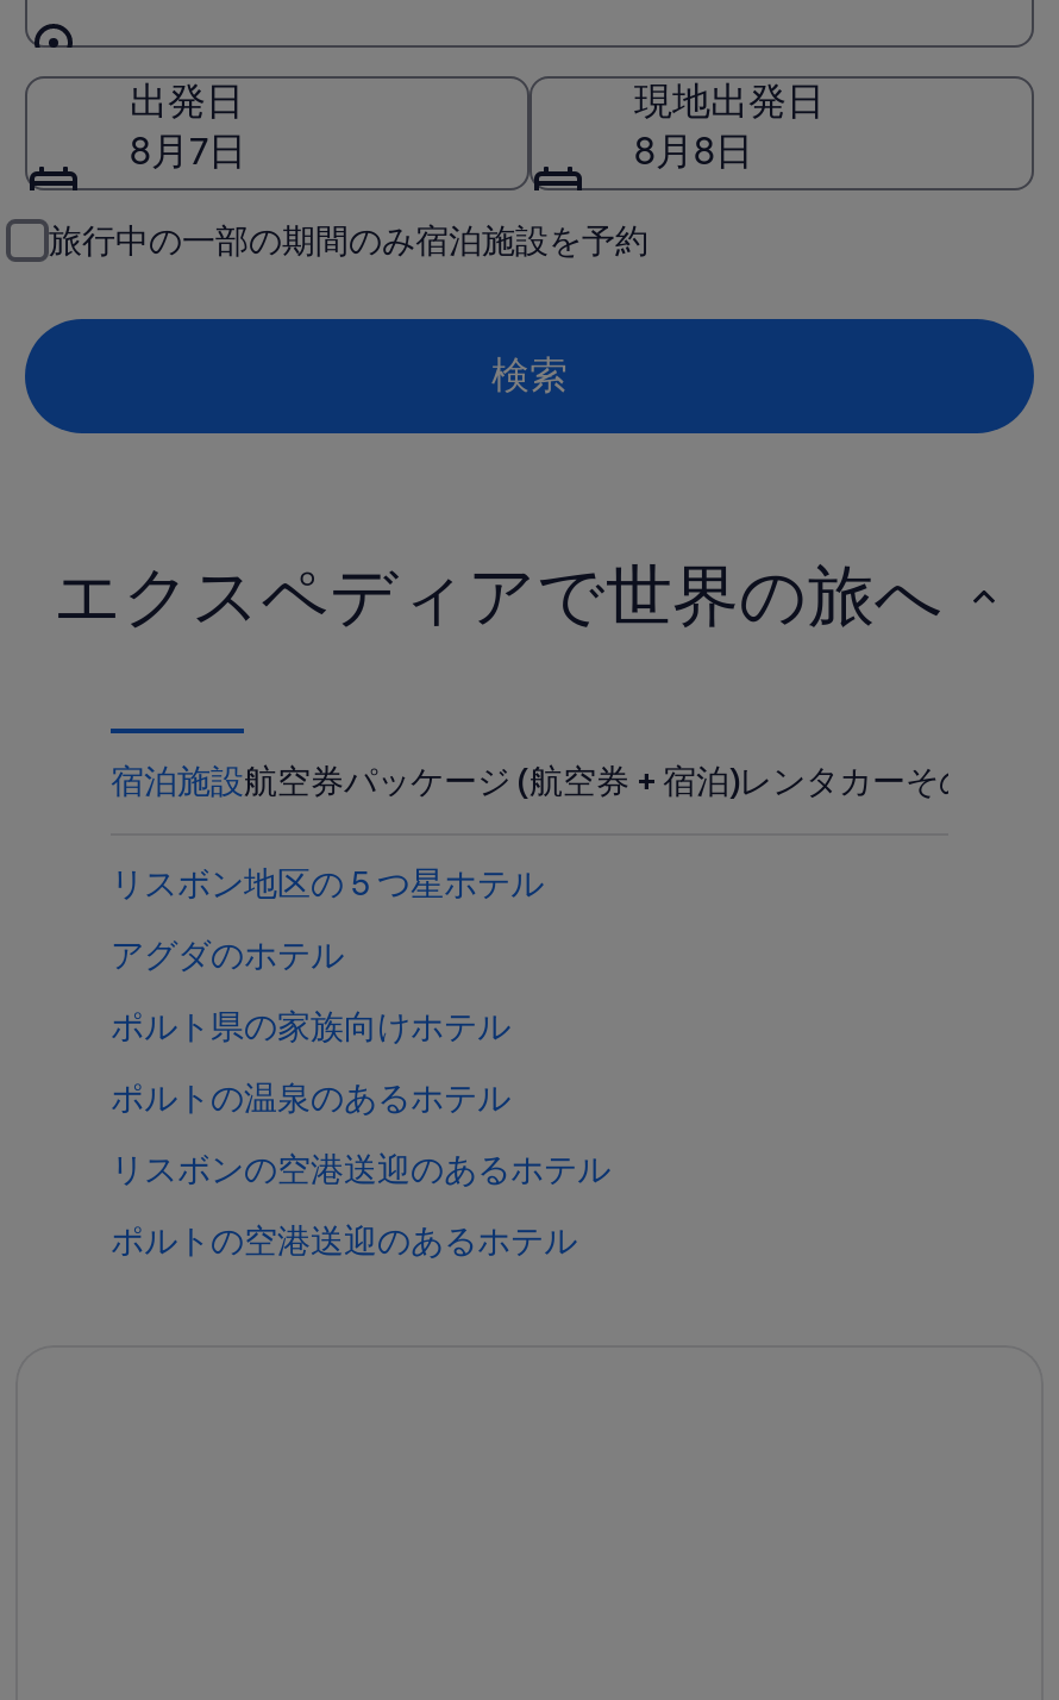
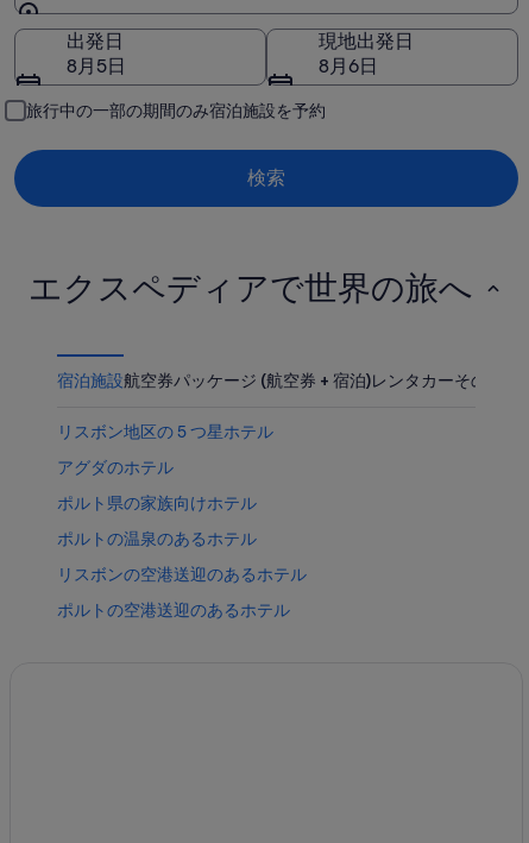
- 8月7日
+ 8月5日

- 8月8日
+ 8月6日
